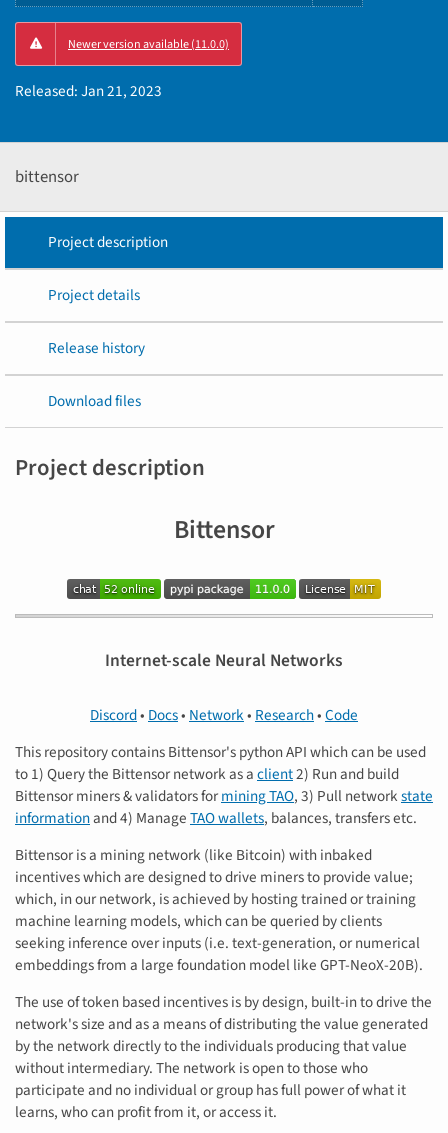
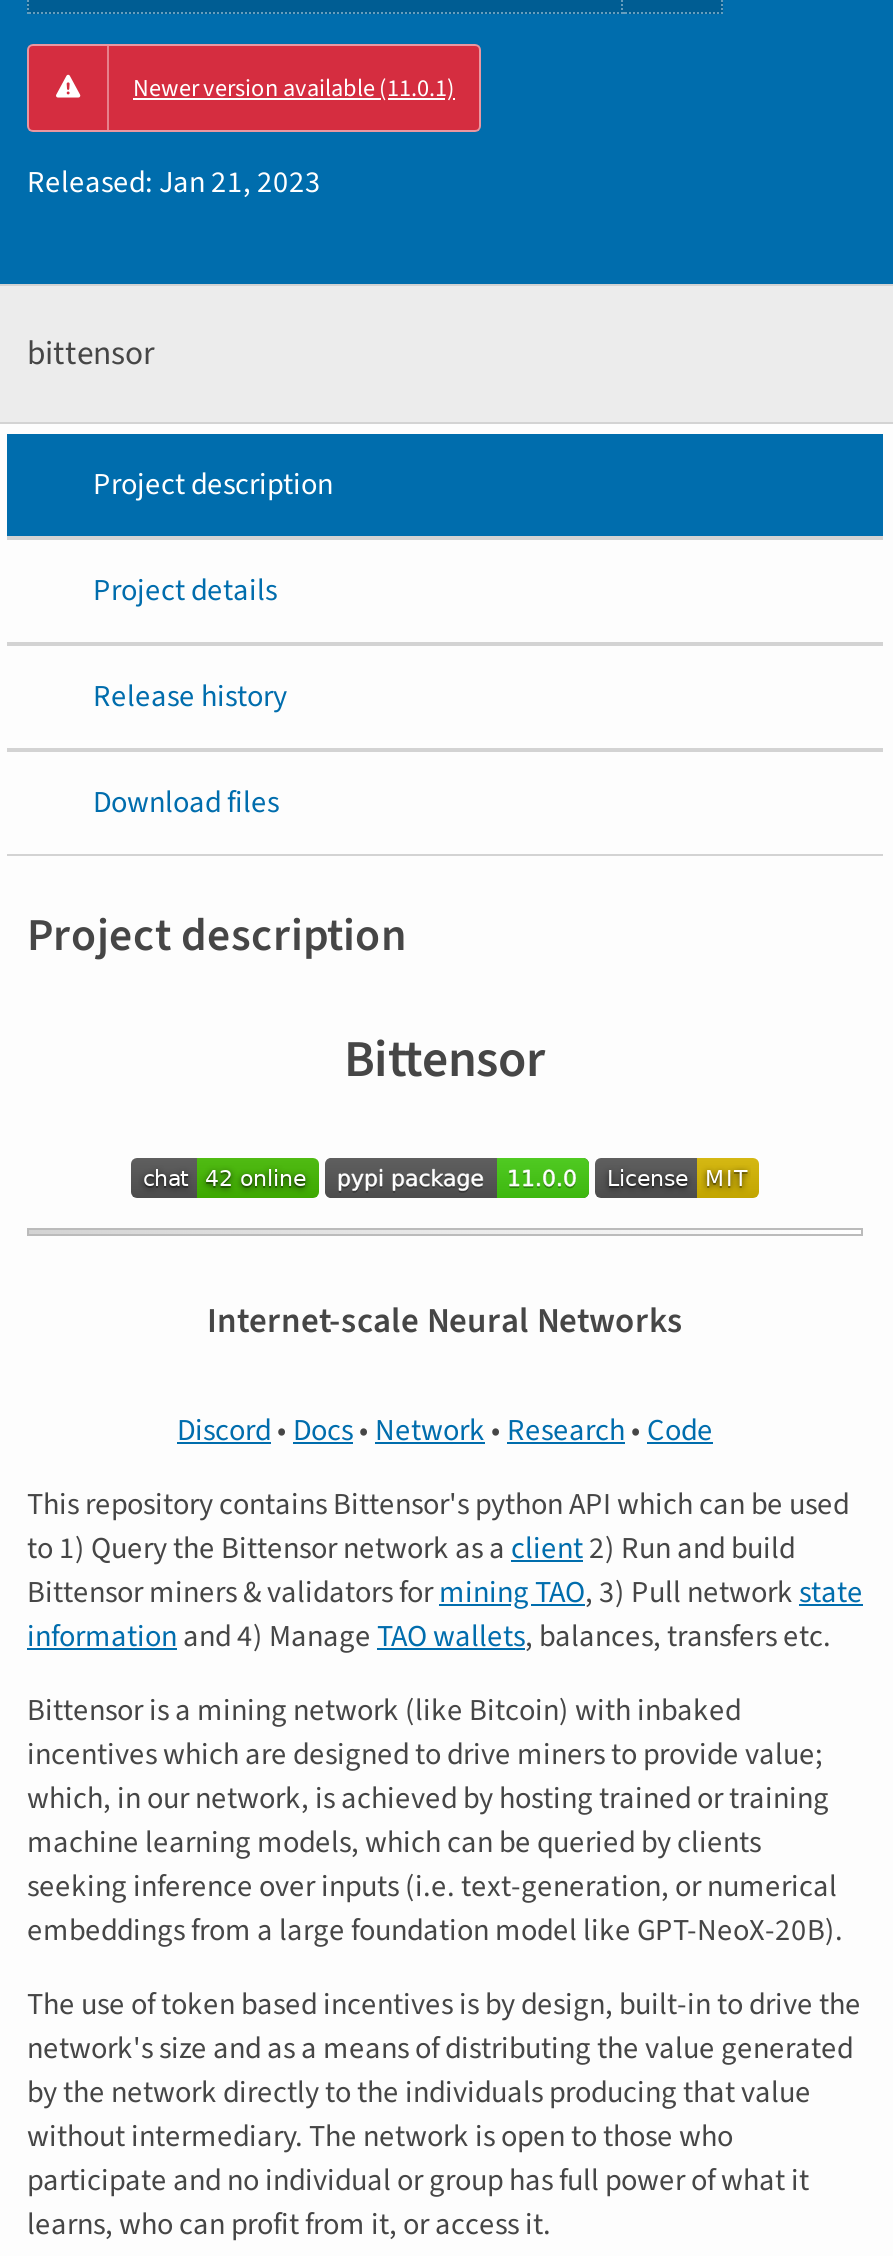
- Newer version available (11.0.0)
+ Newer version available (11.0.1)
